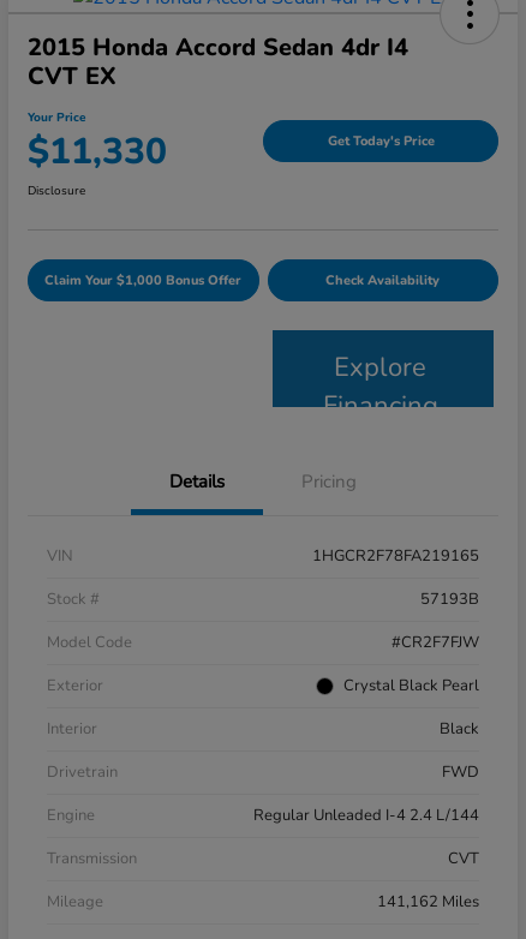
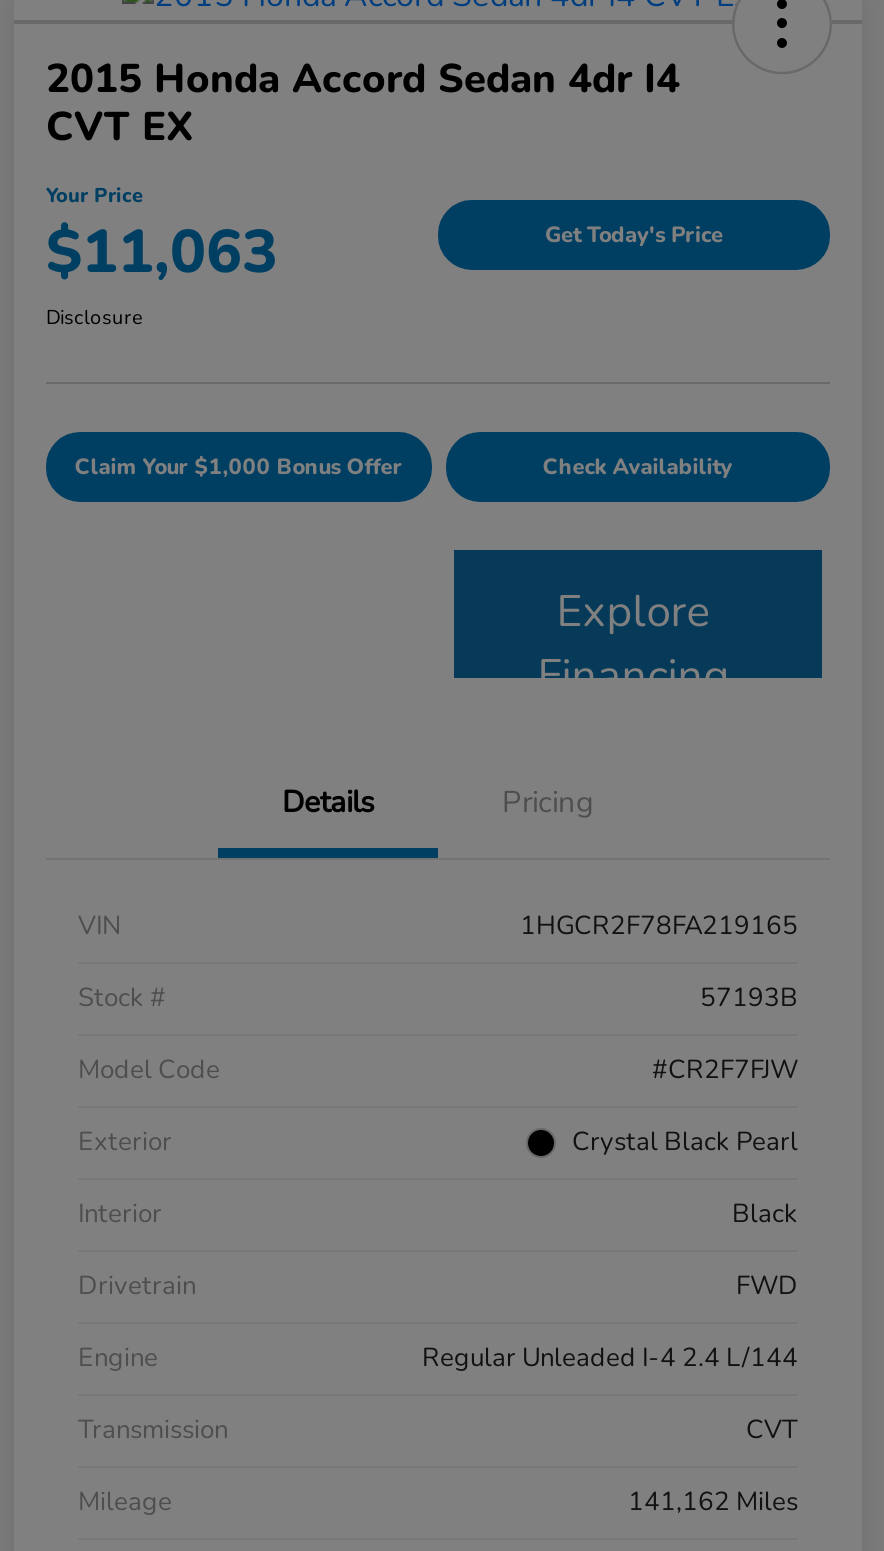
- $11,330
+ $11,063
